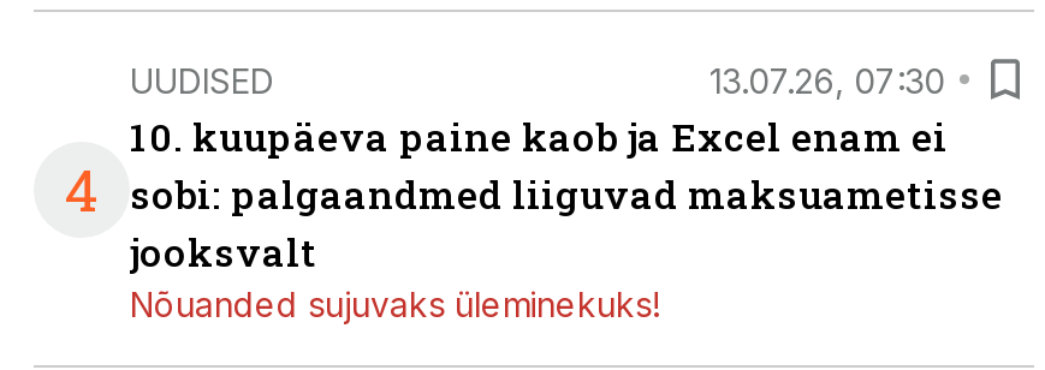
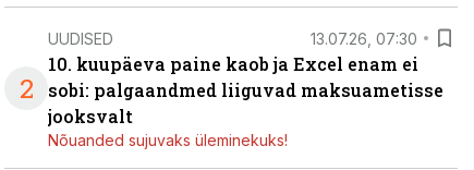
- 4 sobi: palgaandmed liiguvad maksuametisse
+ 2 sobi: palgaandmed liiguvad maksuametisse
